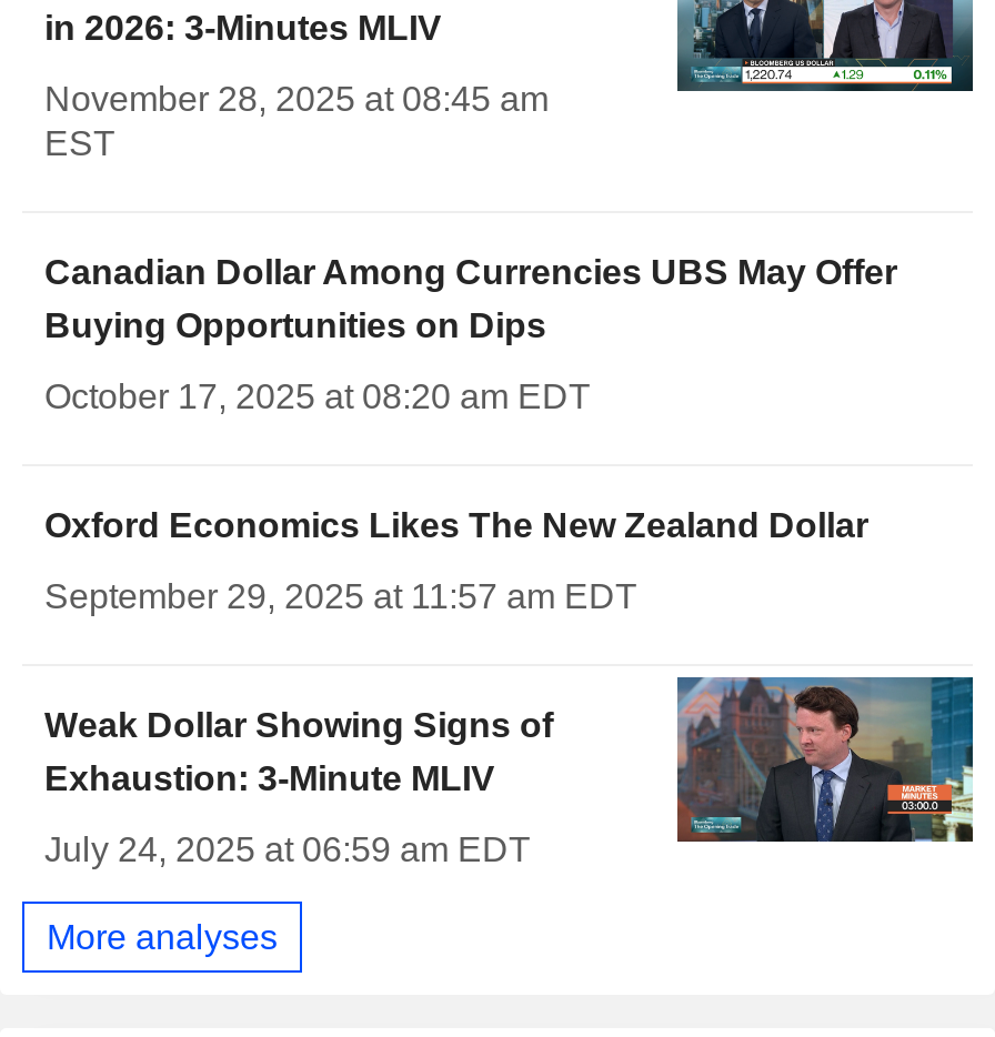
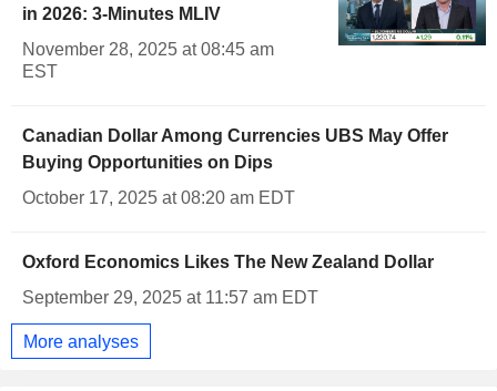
- [image]

- Weak Dollar Showing Signs of
- Exhaustion: 3-Minute MLIV
- July 24, 2025 at 06:59 am EDT
